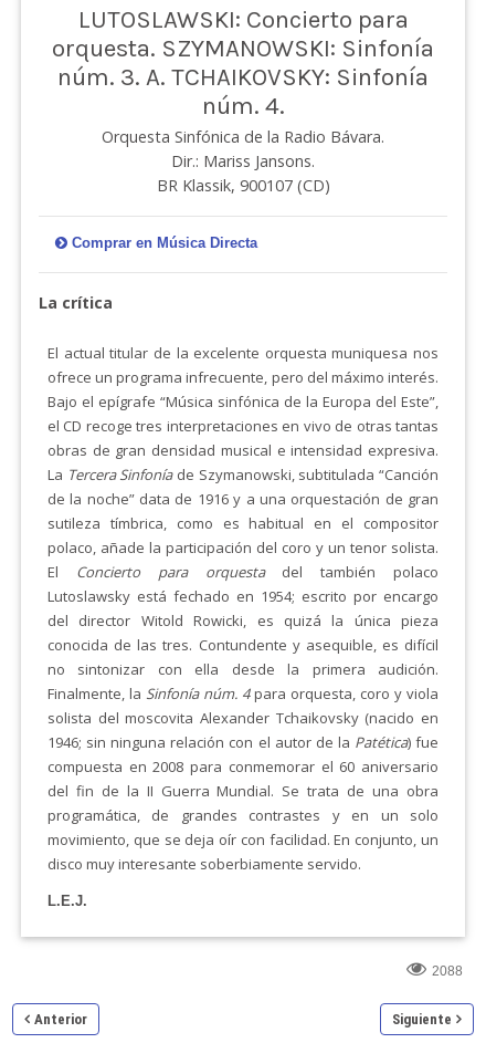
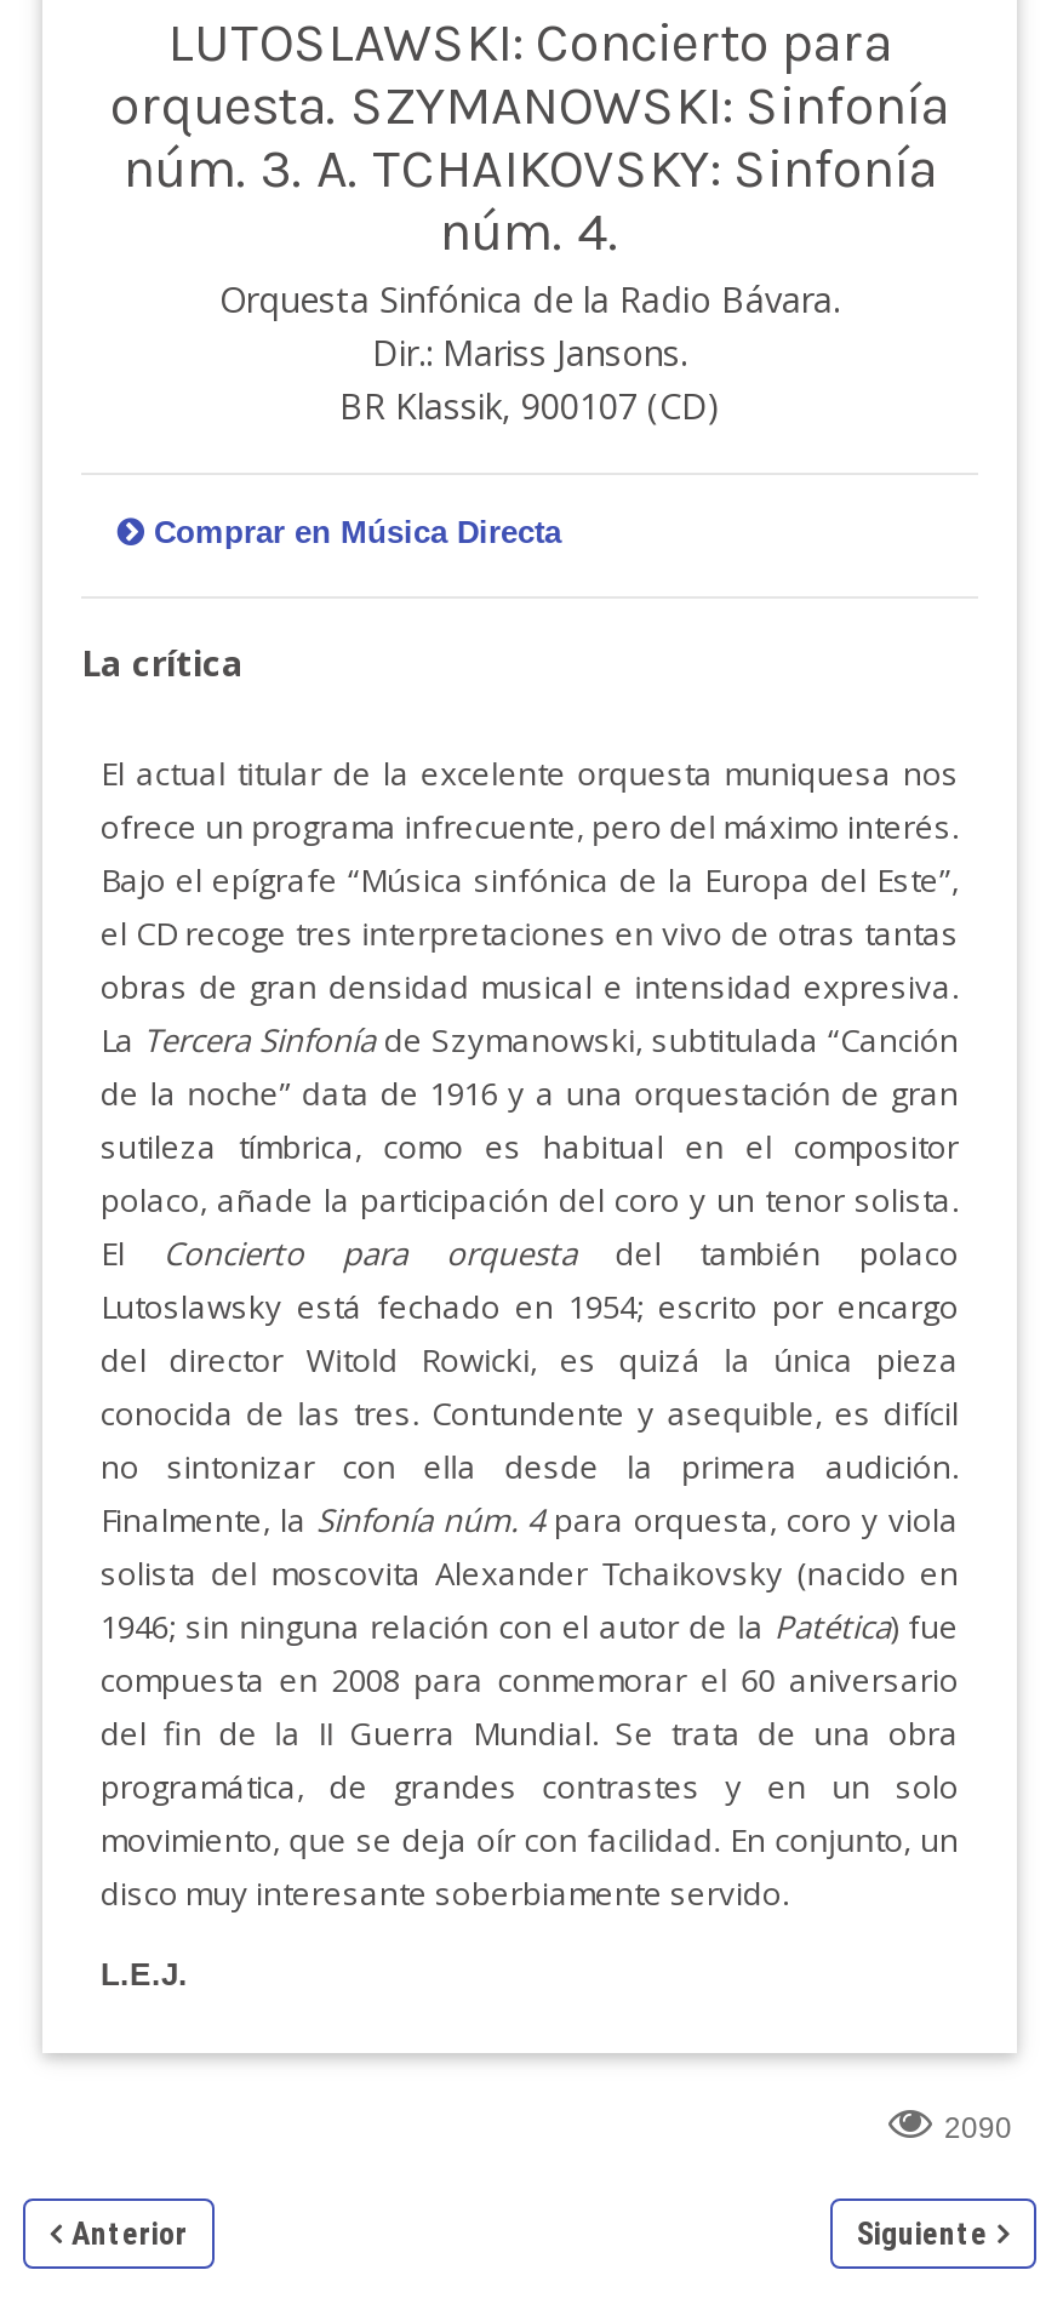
- 2088
+ 2090
